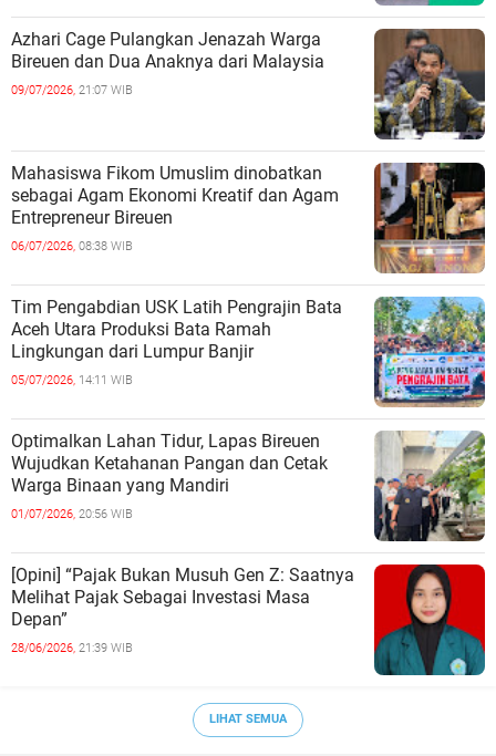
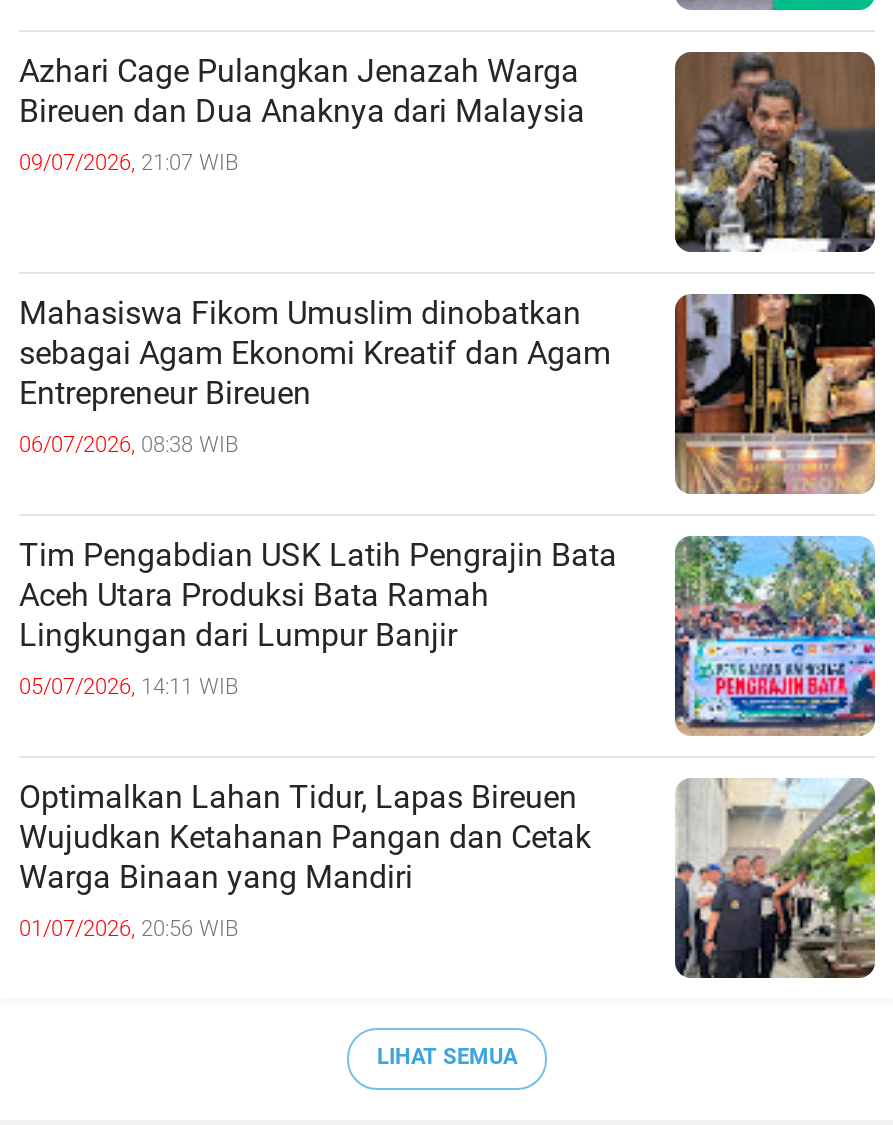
- [image]
- [Opini] “Pajak Bukan Musuh Gen Z: Saatnya
- Melihat Pajak Sebagai Investasi Masa
- Depan”
- 28/06/2026, 21:39 WIB
